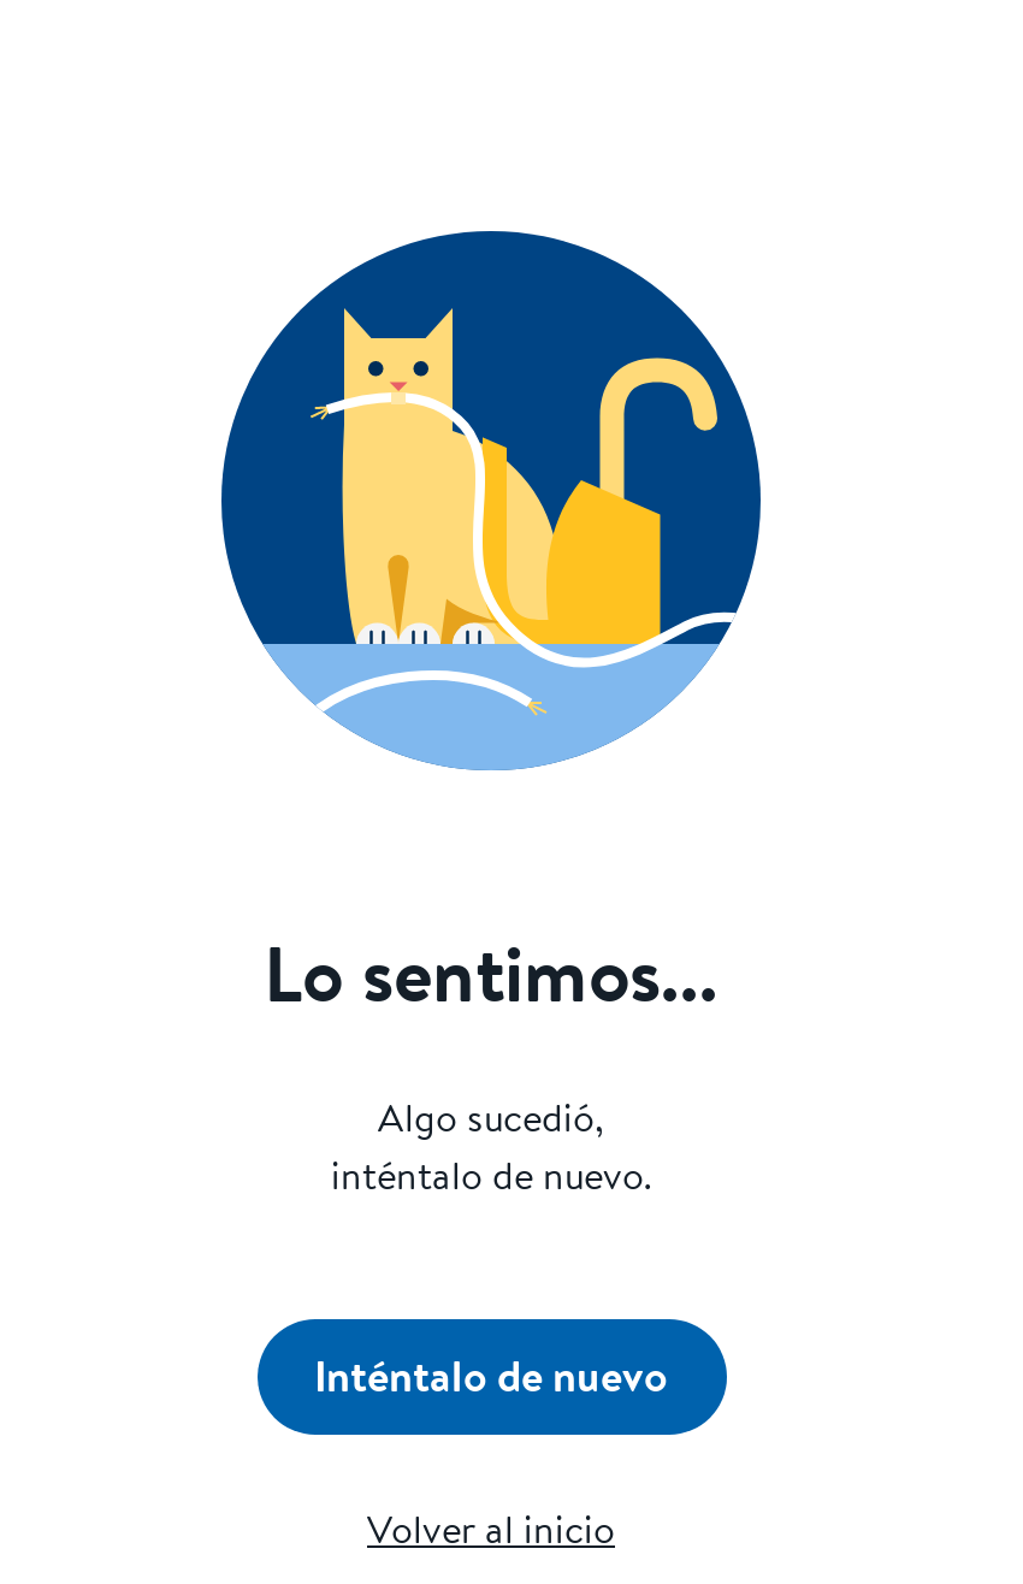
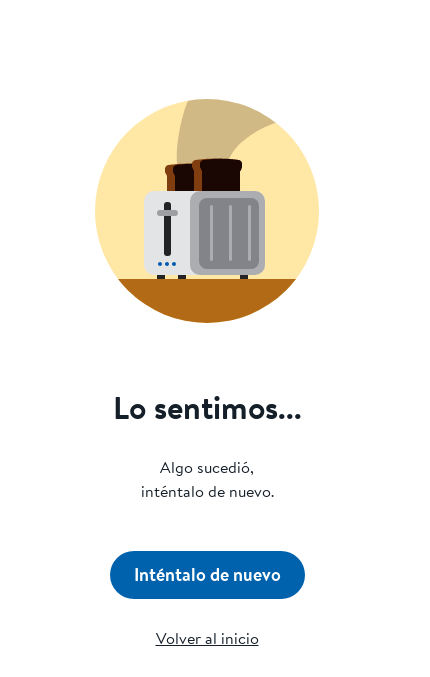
- [image]
+ [image]
